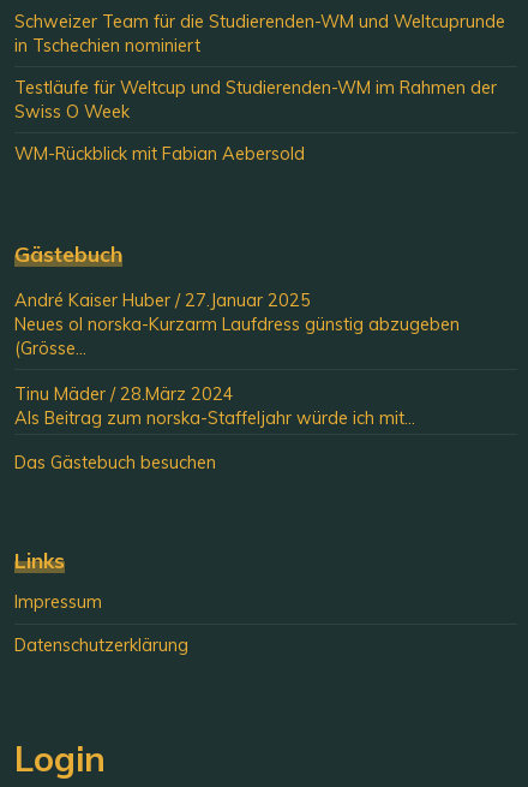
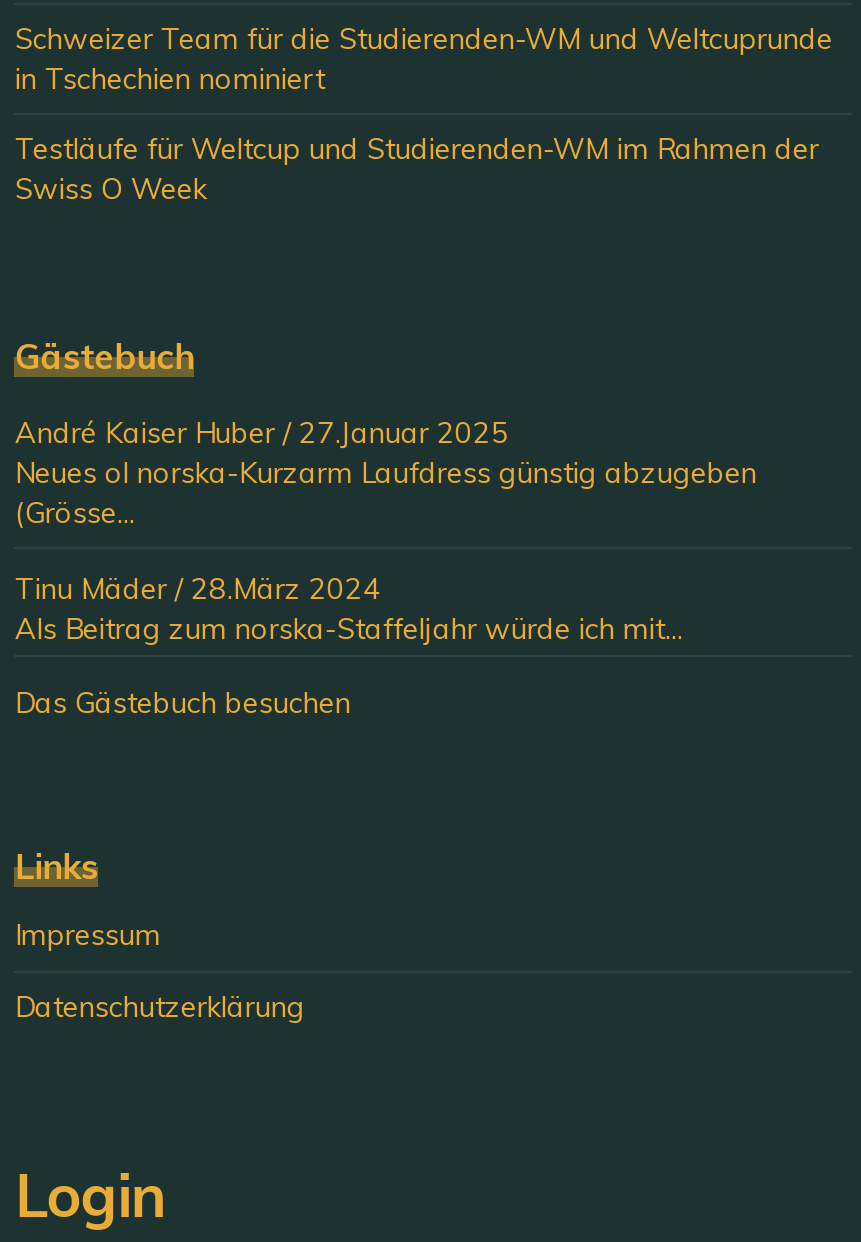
- WM-Rückblick mit Fabian Aebersold
